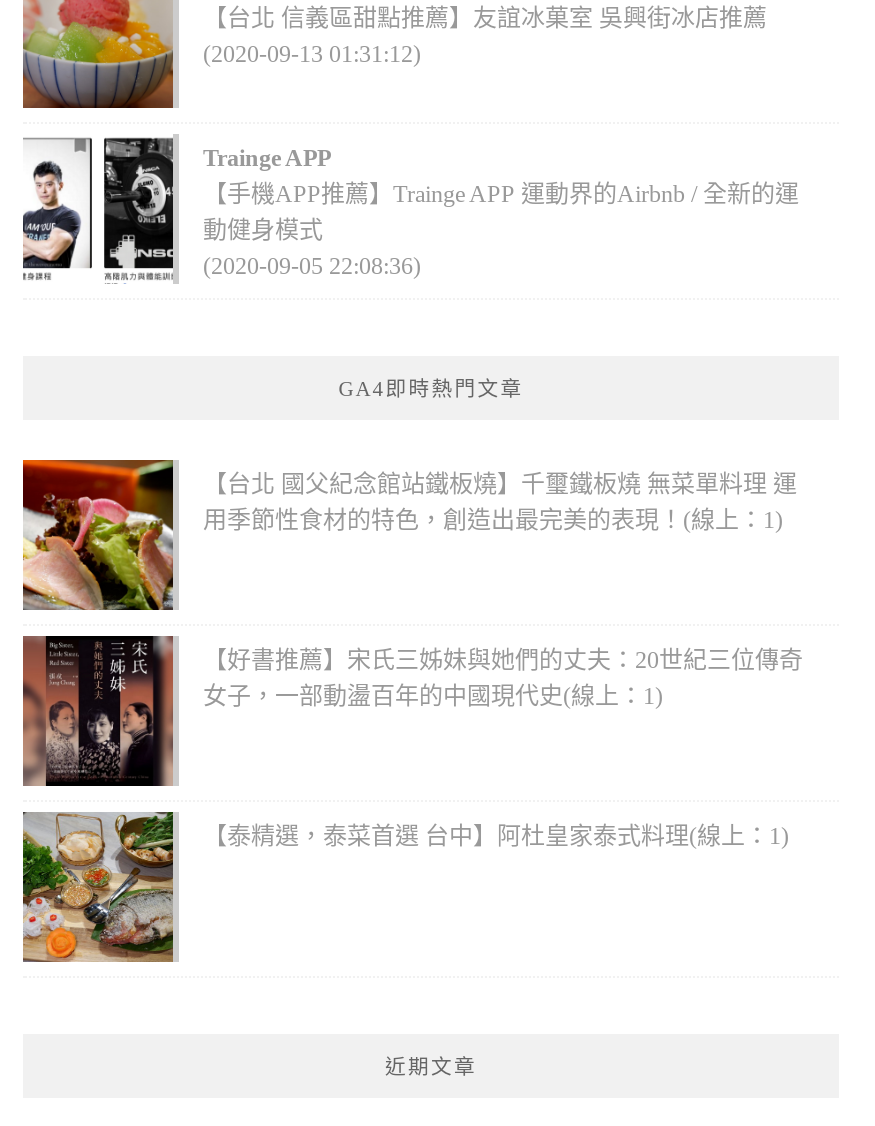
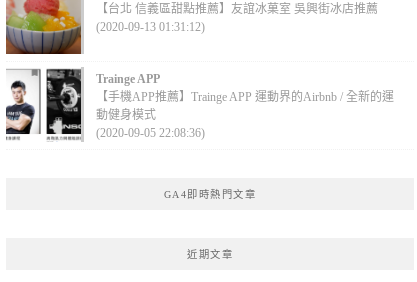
- [image]
- 【台北 國父紀念館站鐵板燒】千璽鐵板燒 無菜單料理 運
- 用季節性食材的特色，創造出最完美的表現！(線上：1)

- [image]
- 【好書推薦】宋氏三姊妹與她們的丈夫：20世紀三位傳奇
- 女子，一部動盪百年的中國現代史(線上：1)

- [image]
- 【泰精選，泰菜首選 台中】阿杜皇家泰式料理(線上：1)
